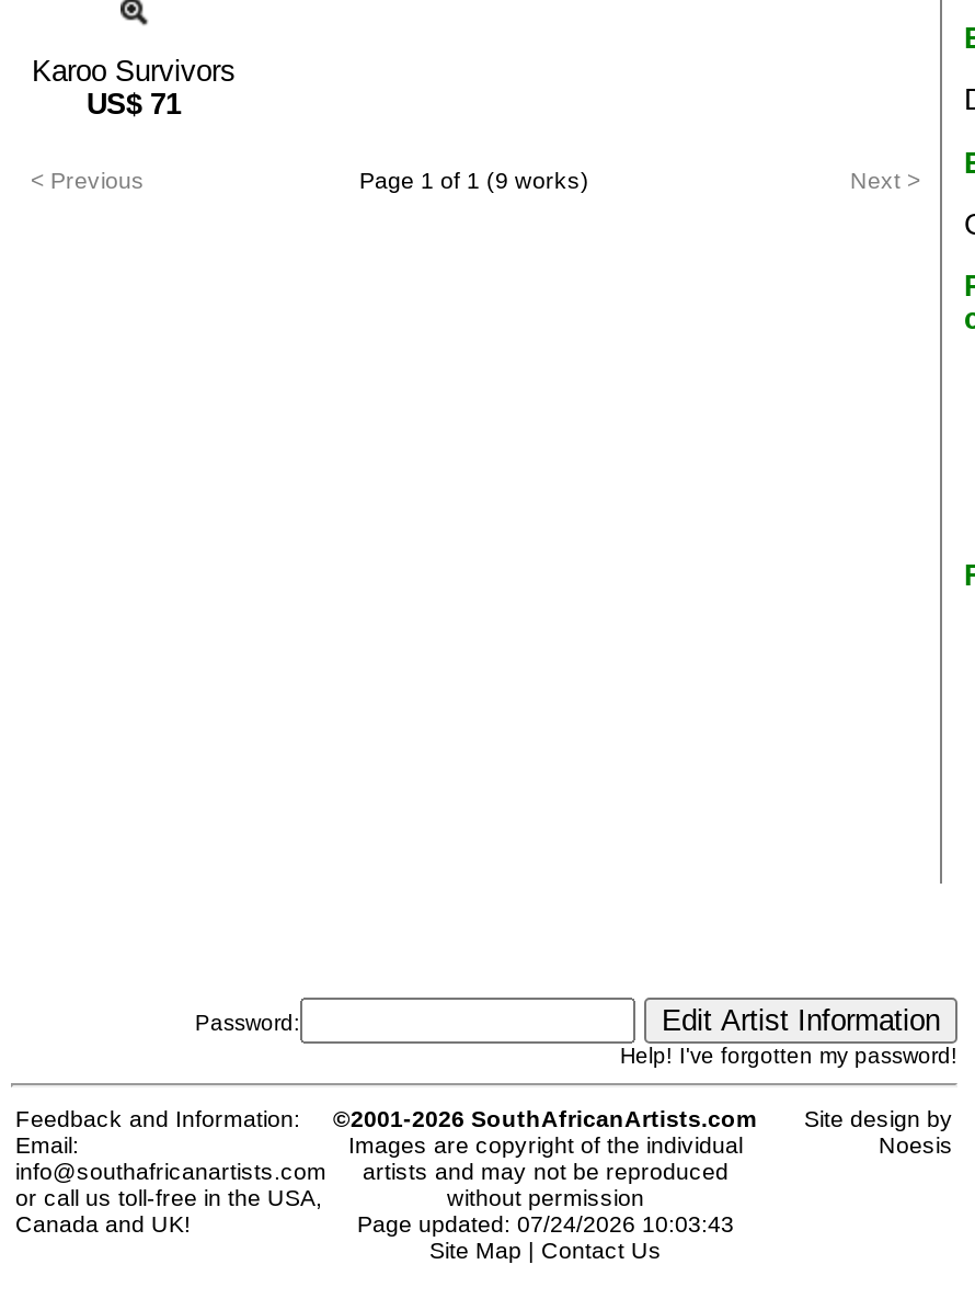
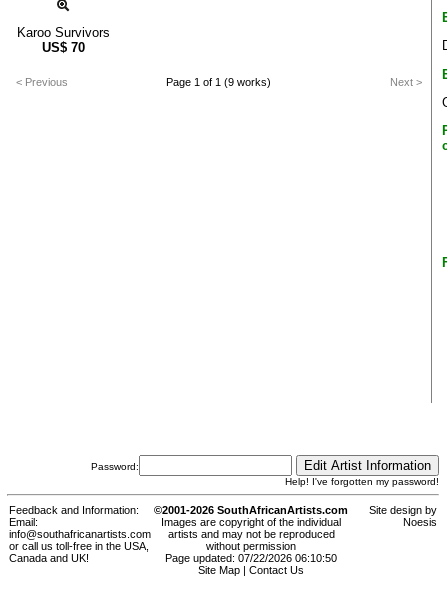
- US$71
+ US$70

- Page updated: 07/24/2026 10:03:43
+ Page updated: 07/22/2026 06:10:50
